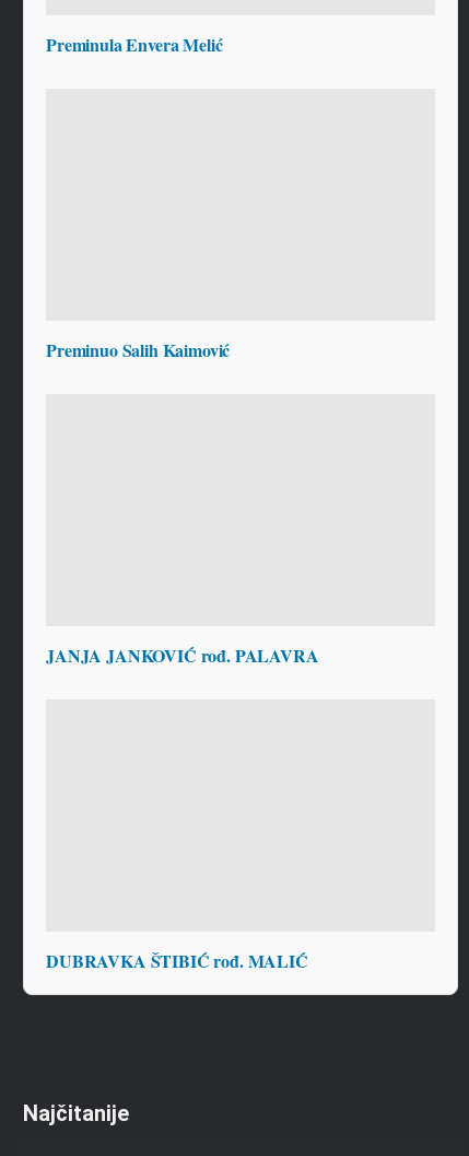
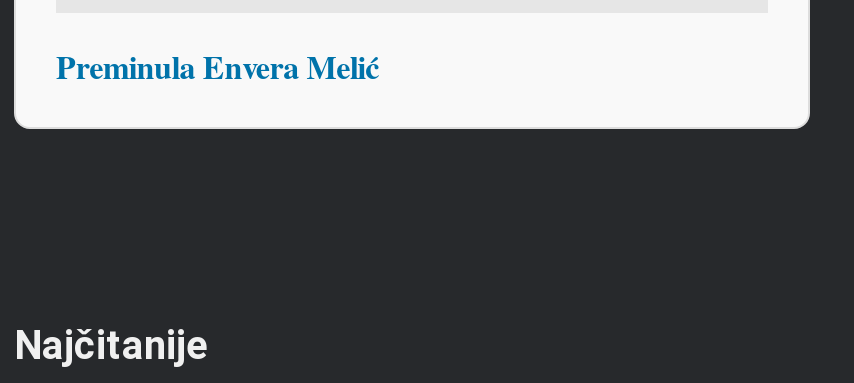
- Preminuo Salih Kaimović

- JANJA JANKOVIĆ rođ. PALAVRA

- DUBRAVKA ŠTIBIĆ rođ. MALIĆ
